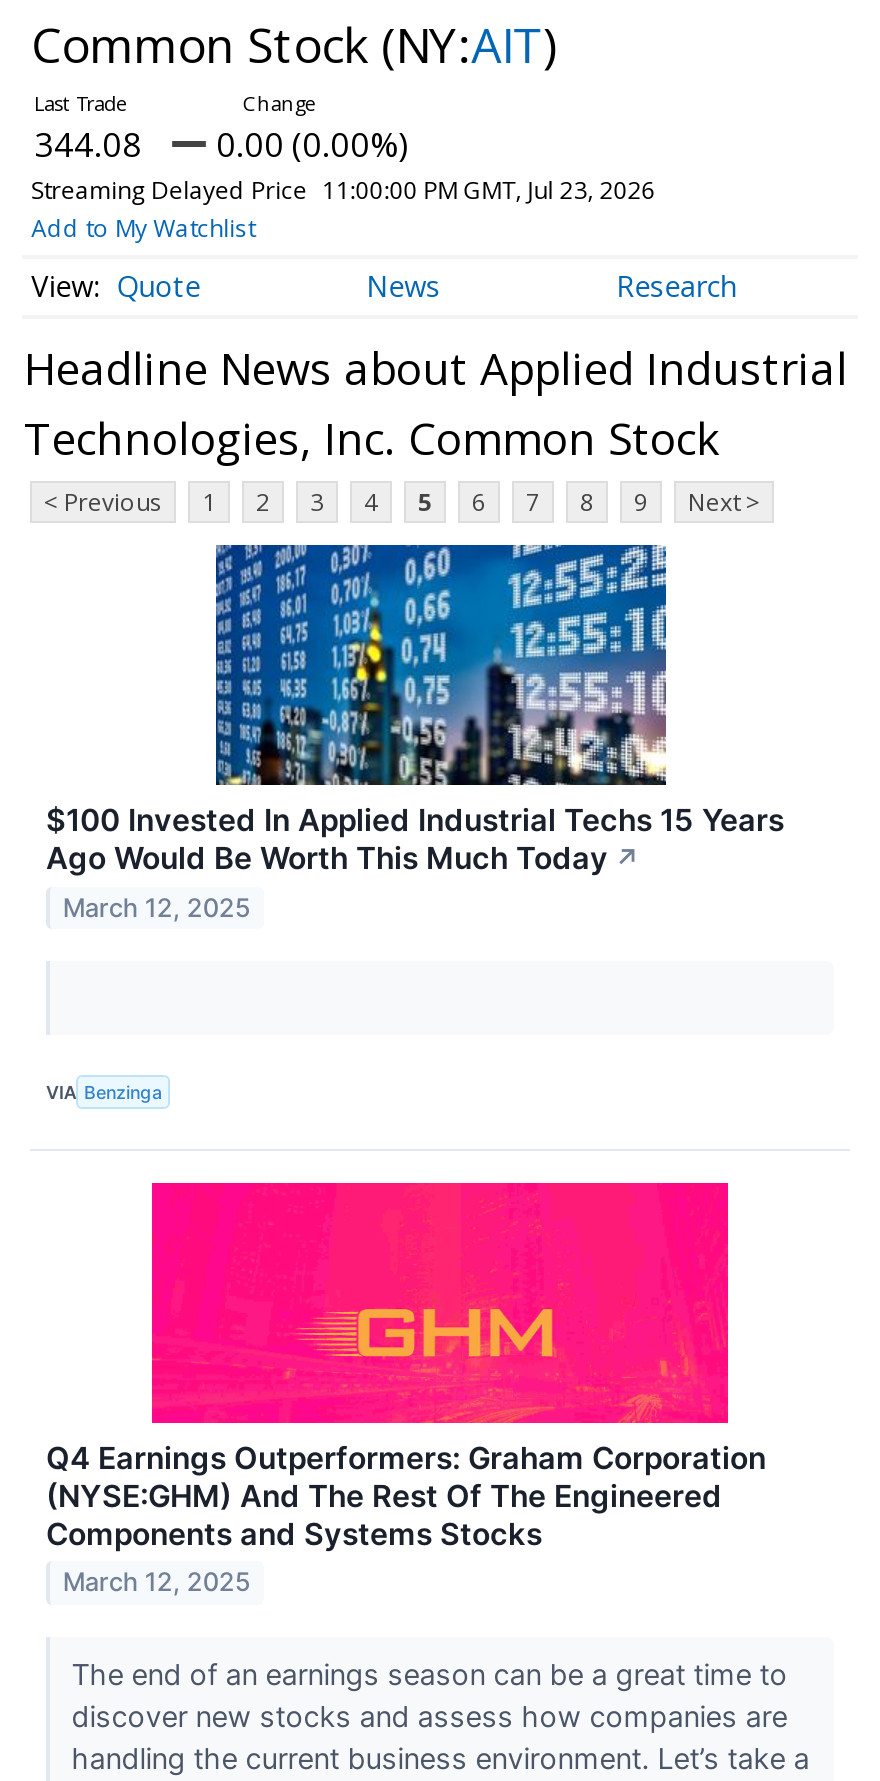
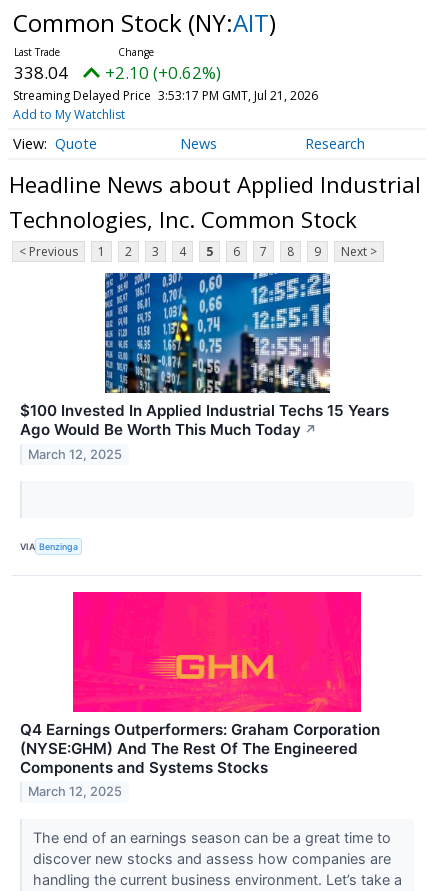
- 344.08
+ 338.04

- 0.00 (0.00%)
+ +2.10 (+0.62%)

- Streaming Delayed Price 11:00:00 PM GMT, Jul 23, 2026
+ Streaming Delayed Price 3:53:17 PM GMT, Jul 21, 2026
